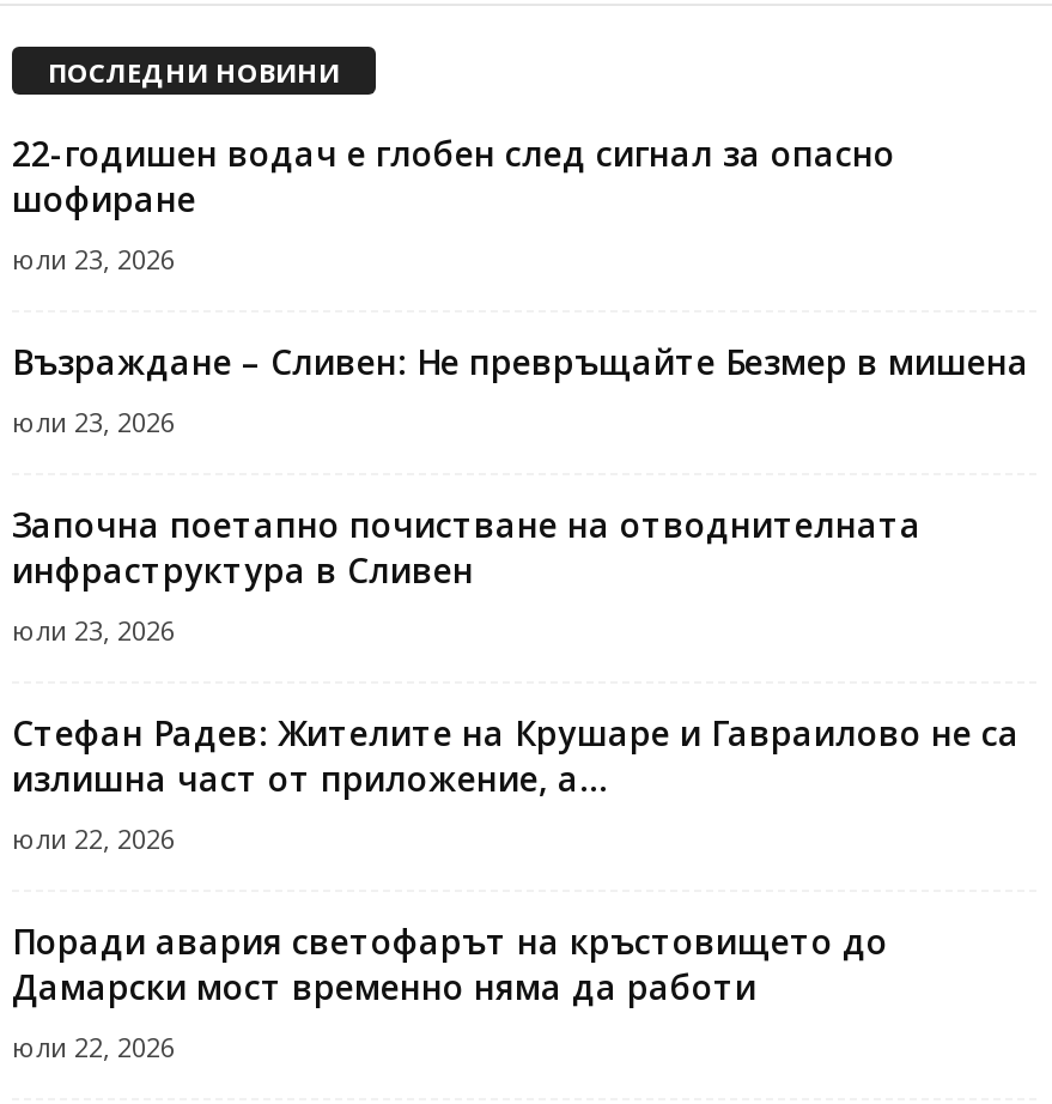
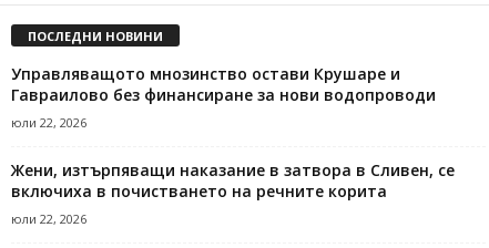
- 22-годишен водач е глобен след сигнал за опасно
- шофиране
- юли 23, 2026
- Възраждане – Сливен: Не превръщайте Безмер в мишена
- юли 23, 2026
- Започна поетапно почистване на отводнителната
- инфраструктура в Сливен
- юли 23, 2026
- Стефан Радев: Жителите на Крушаре и Гавраилово не са
- излишна част от приложение, а...
+ Управляващото мнозинство остави Крушаре и
+ Гавраилово без финансиране за нови водопроводи

- Поради авария светофарът на кръстовището до
- Дамарски мост временно няма да работи
+ Жени, изтърпяващи наказание в затвора в Сливен, се
+ включиха в почистването на речните корита
